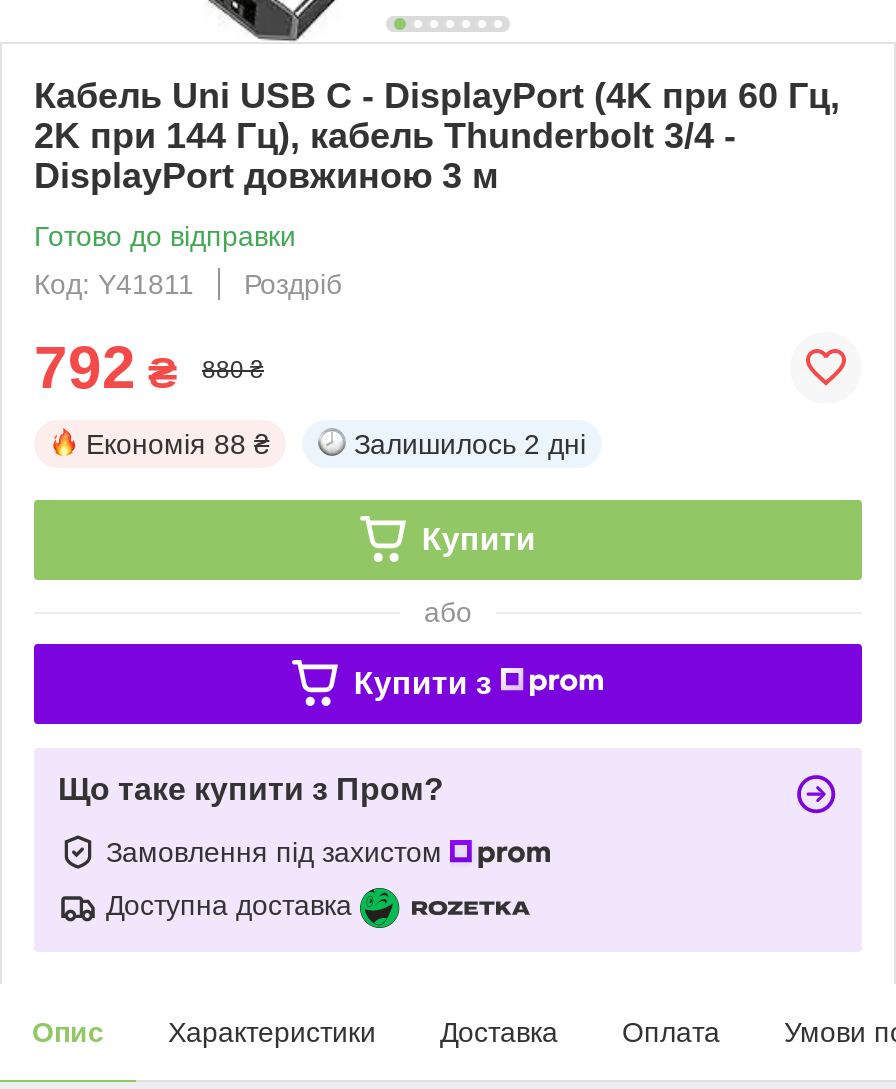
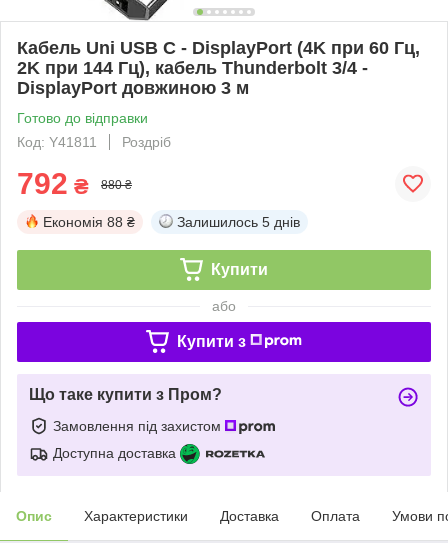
- Залишилось 2 дні
+ Залишилось 5 днів
